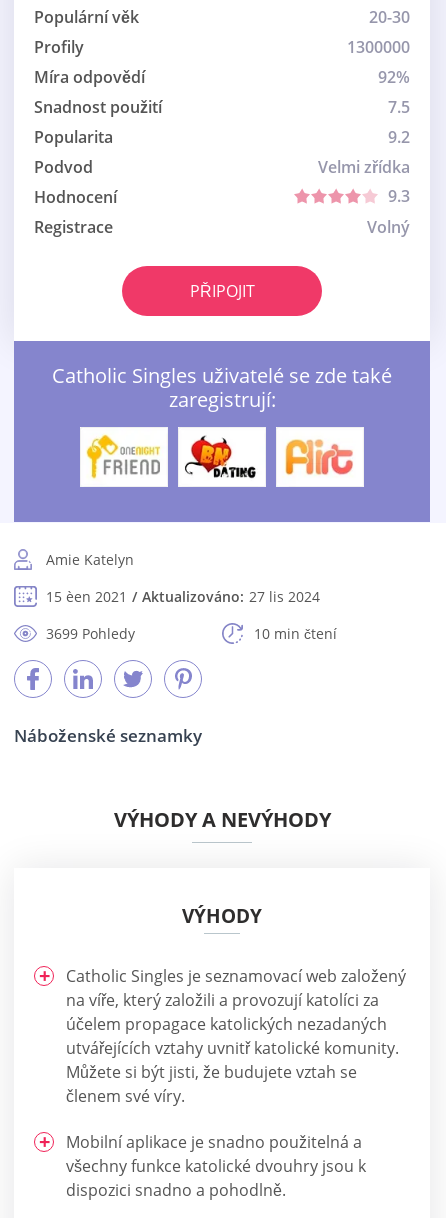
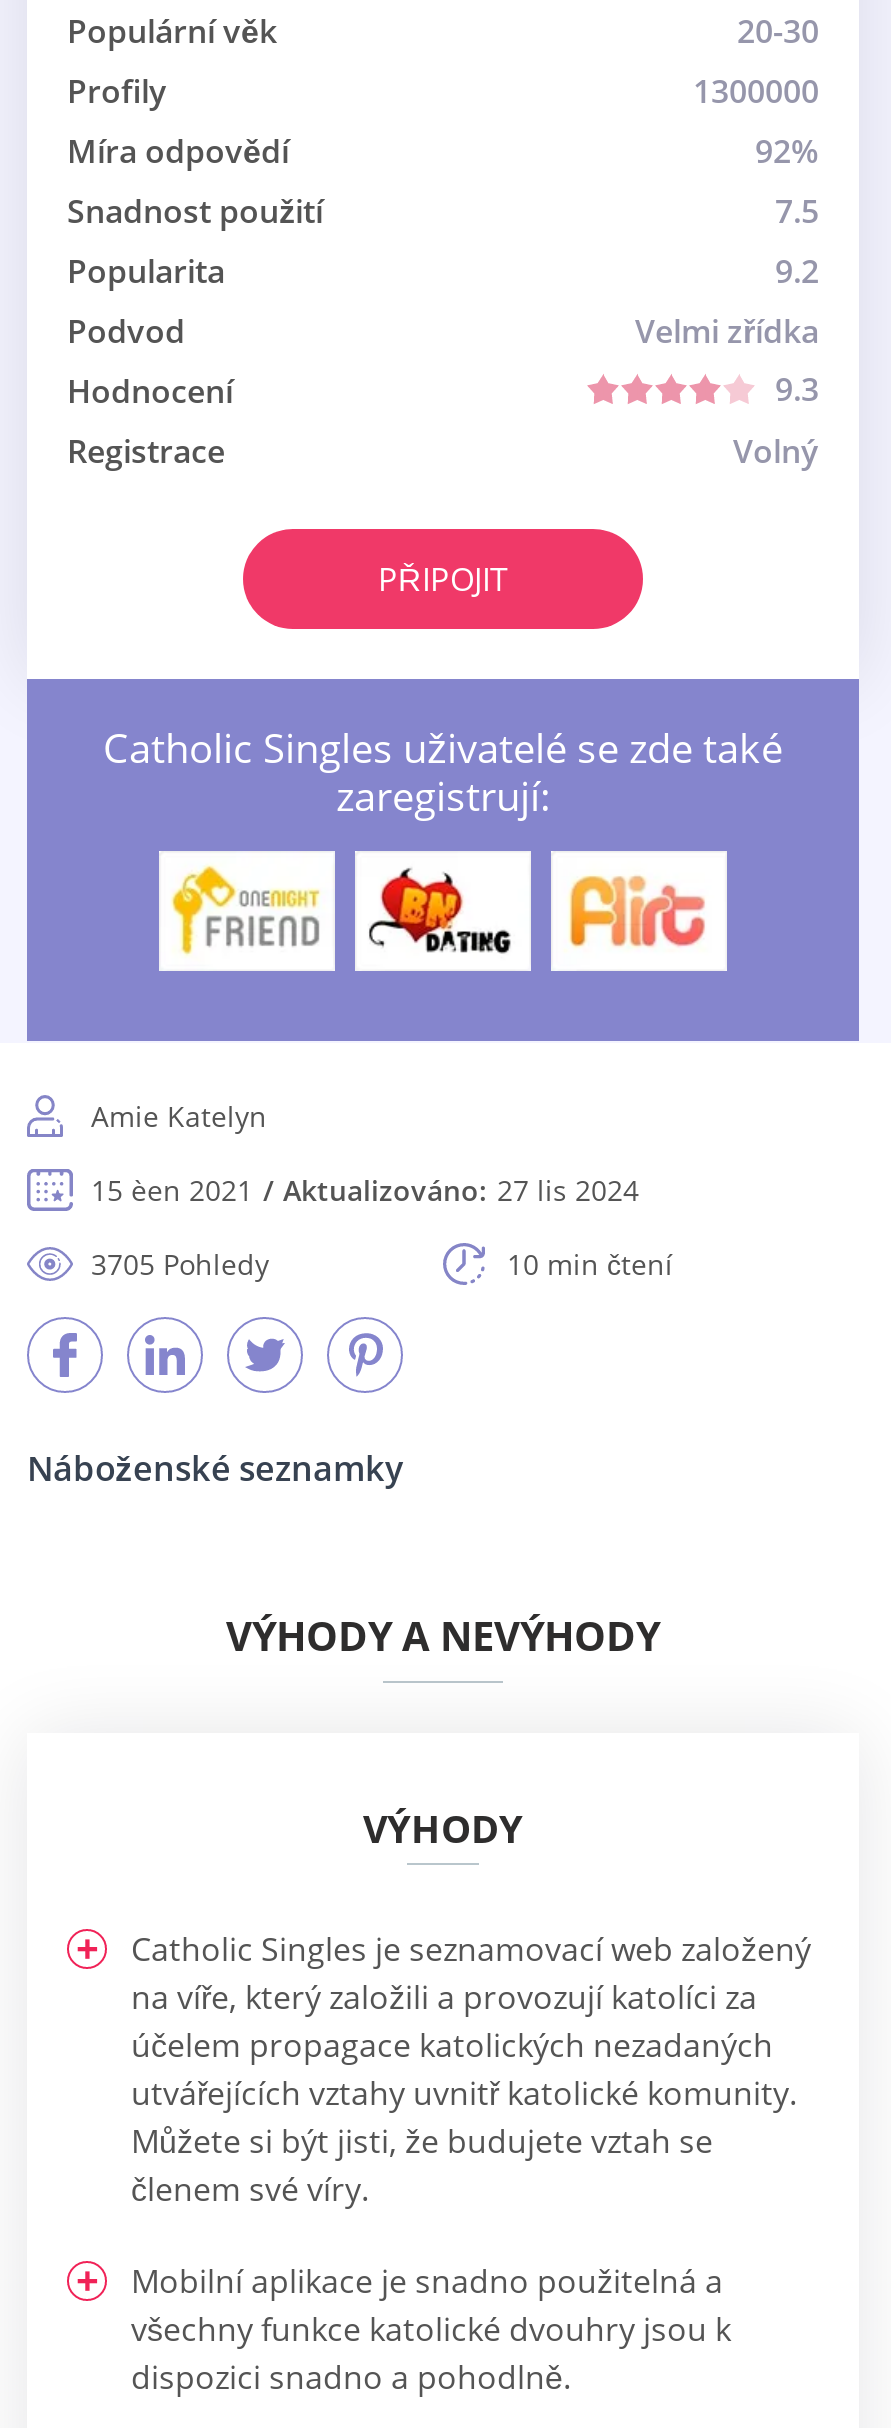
- 3699 Pohledy
+ 3705 Pohledy
